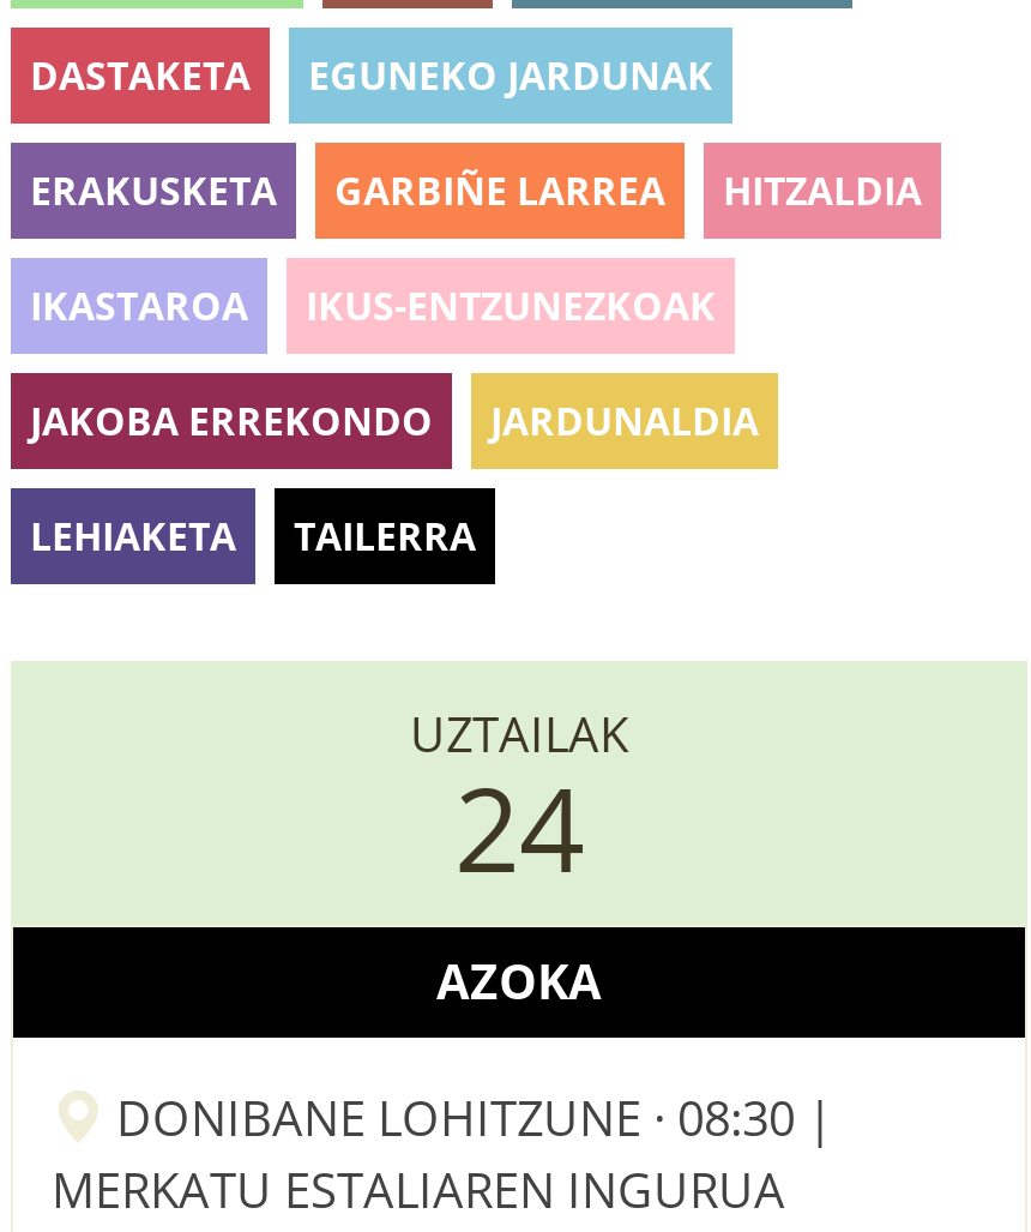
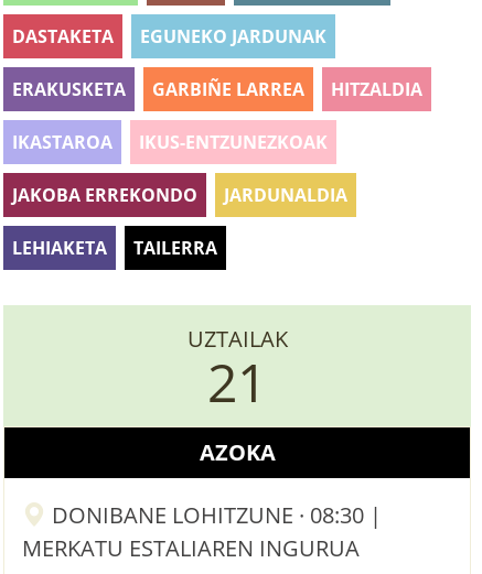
- 24
+ 21
